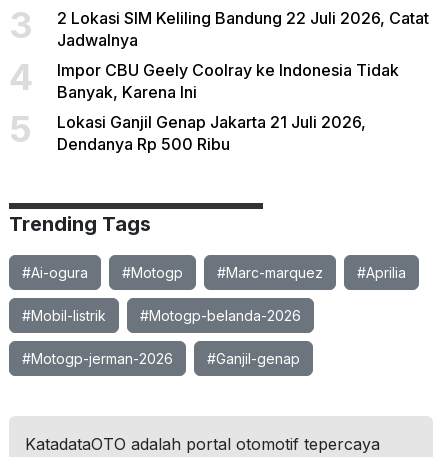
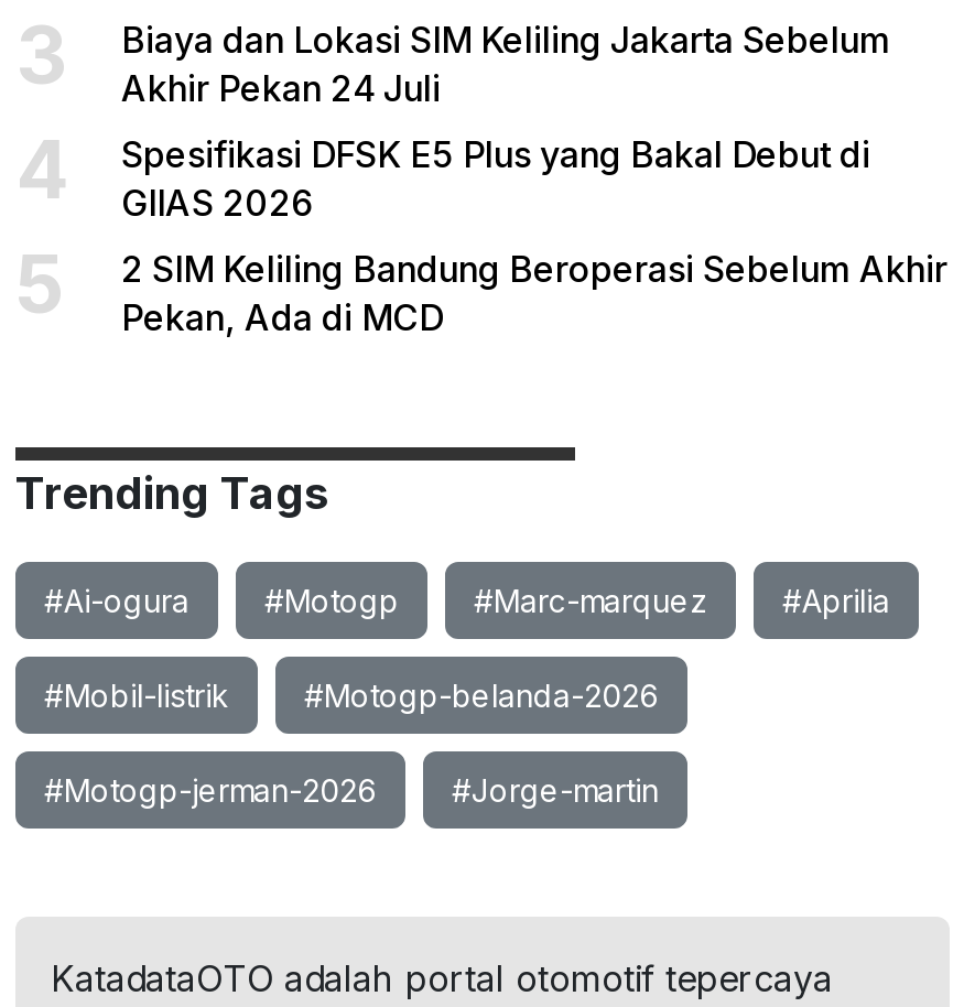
- 2 Lokasi SIM Keliling Bandung 22 Juli 2026, Catat
- Jadwalnya
+ Biaya dan Lokasi SIM Keliling Jakarta Sebelum
+ Akhir Pekan 24 Juli

- Impor CBU Geely Coolray ke Indonesia Tidak
- Banyak, Karena Ini
+ Spesifikasi DFSK E5 Plus yang Bakal Debut di
+ GIIAS 2026

- Lokasi Ganjil Genap Jakarta 21 Juli 2026,
- Dendanya Rp 500 Ribu
+ 2 SIM Keliling Bandung Beroperasi Sebelum Akhir
+ Pekan, Ada di MCD

- #Ganjil-genap
+ #Jorge-martin
